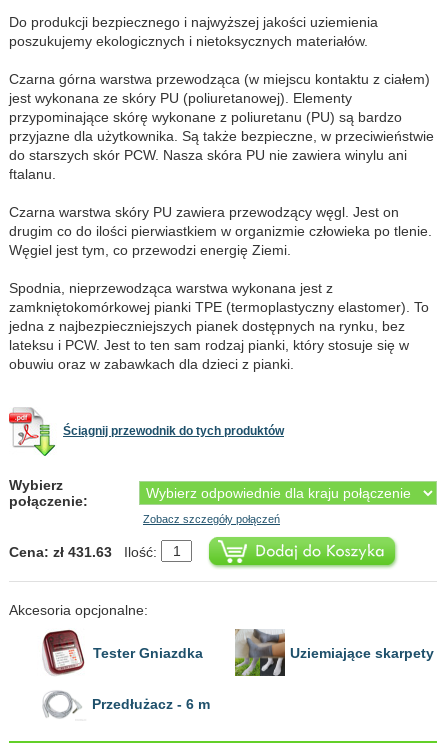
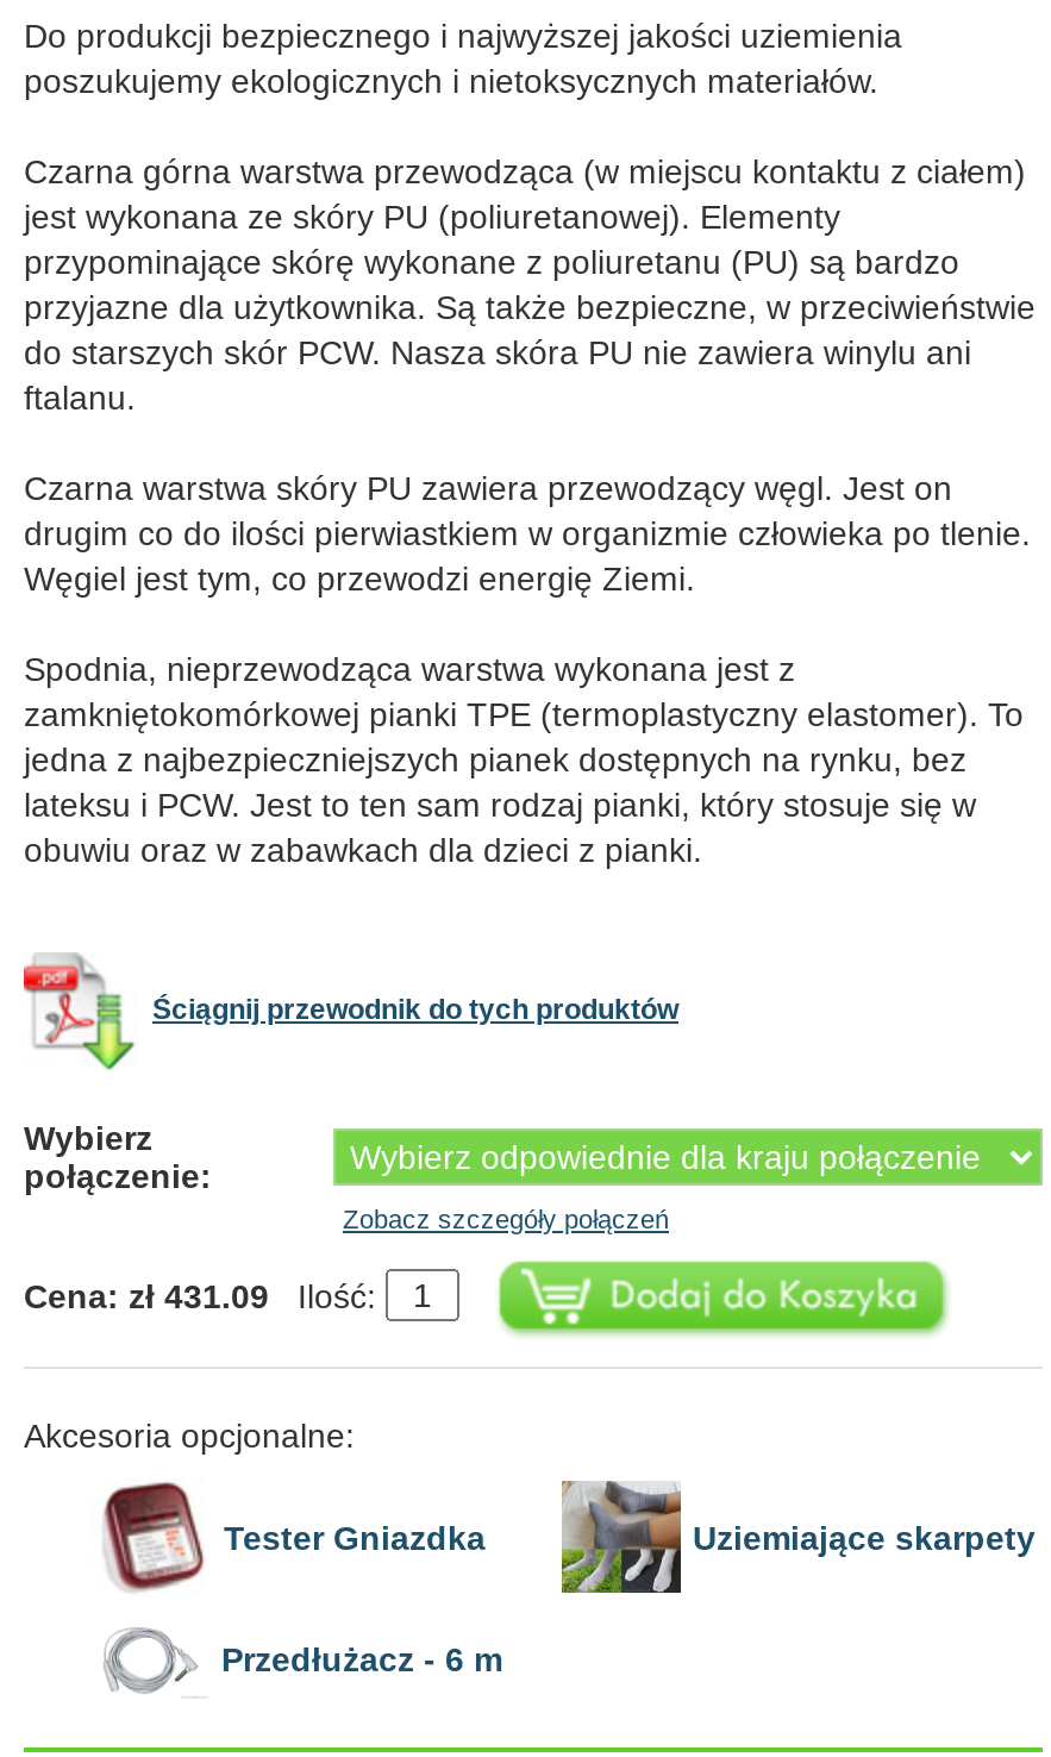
- Cena: zł 431.63 Ilość:
+ Cena: zł 431.09 Ilość:
